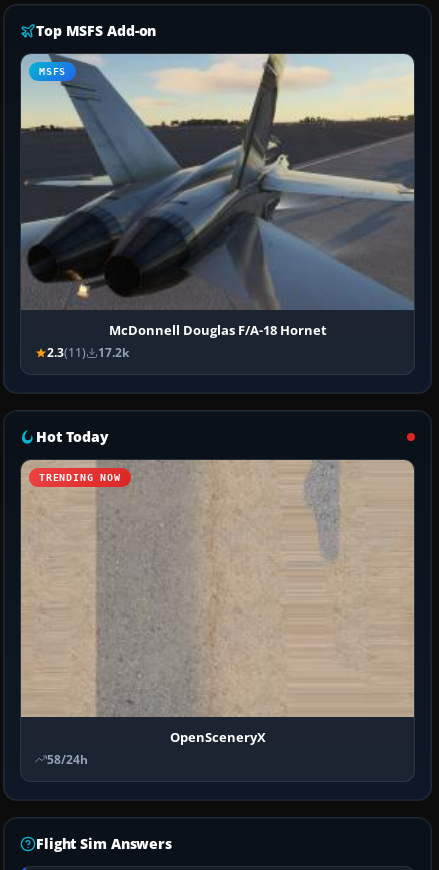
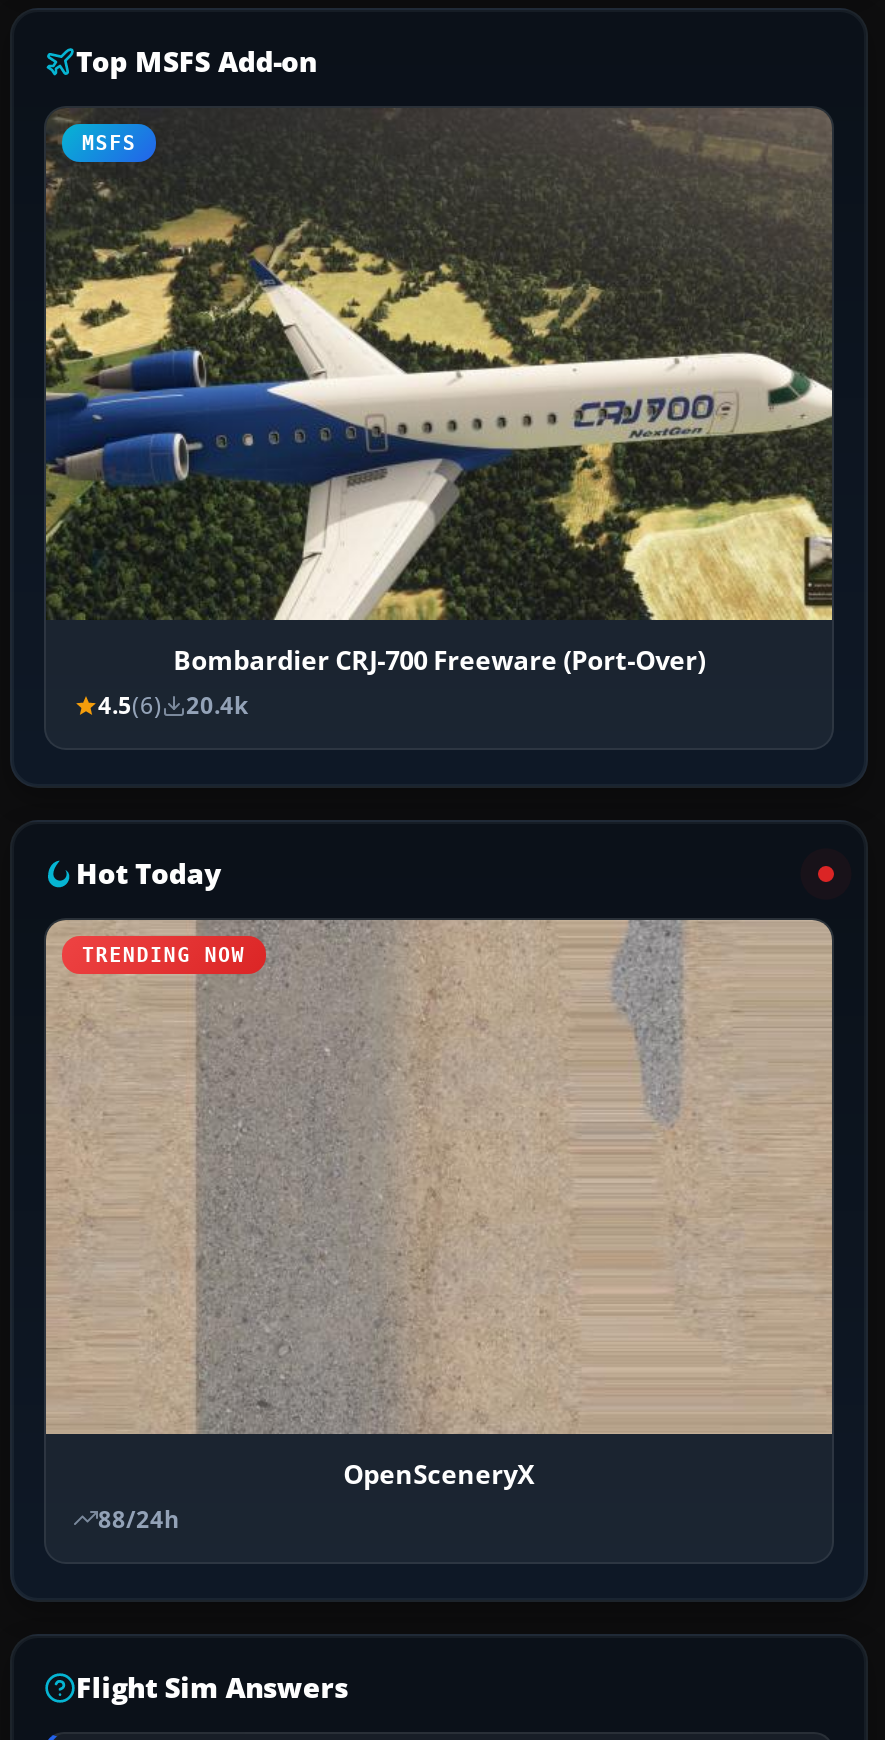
- [image]
- McDonnell Douglas F/A-18 Hornet
- 2.3(11)
- 17.2k
+ [image]
+ Bombardier CRJ-700 Freeware (Port-Over)
+ 4.5(6)
+ 20.4k

- 58/24h
+ 88/24h
